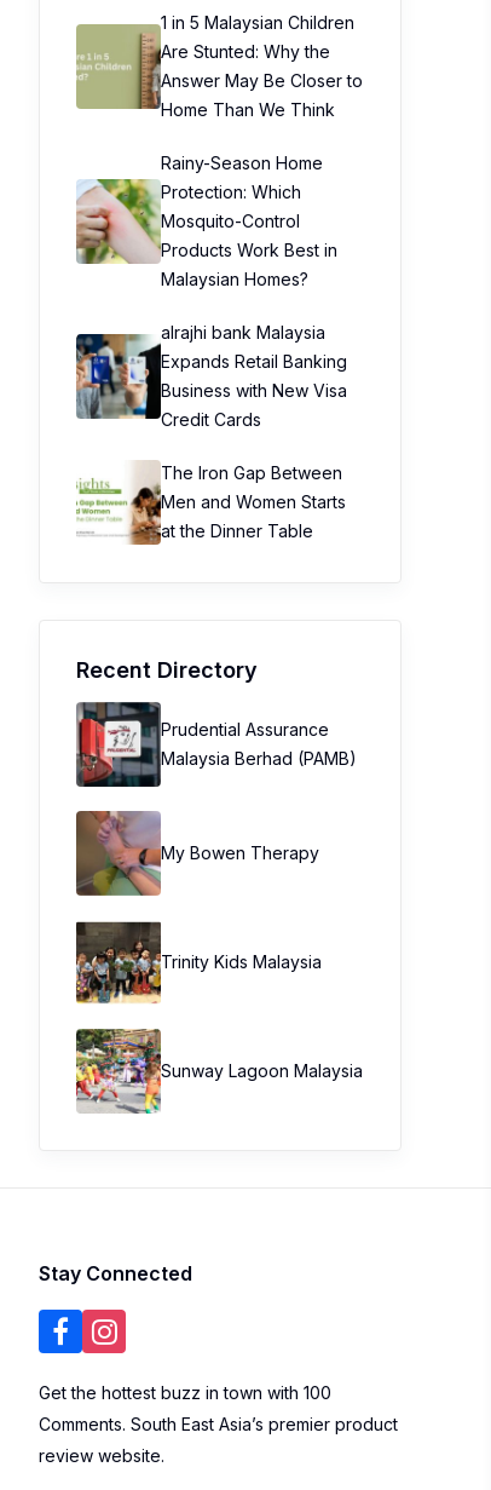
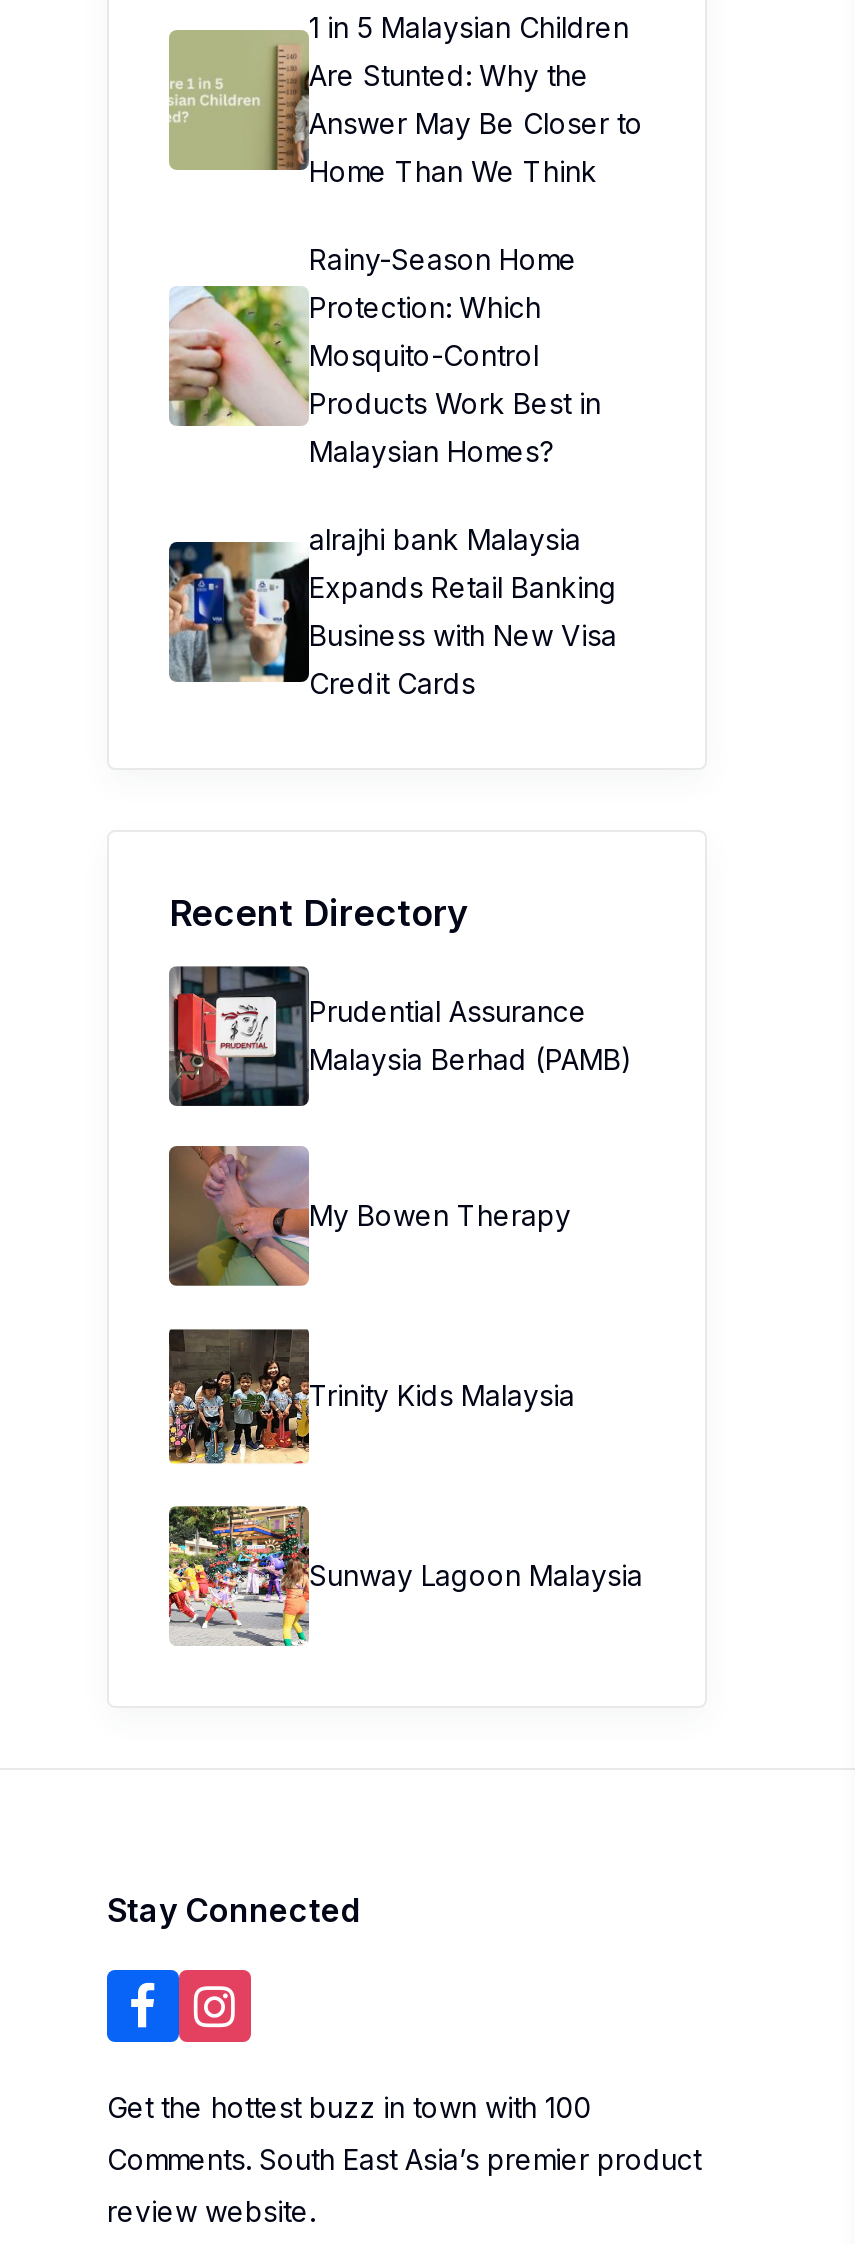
- [image]
- The Iron Gap Between
- Men and Women Starts
- at the Dinner Table
